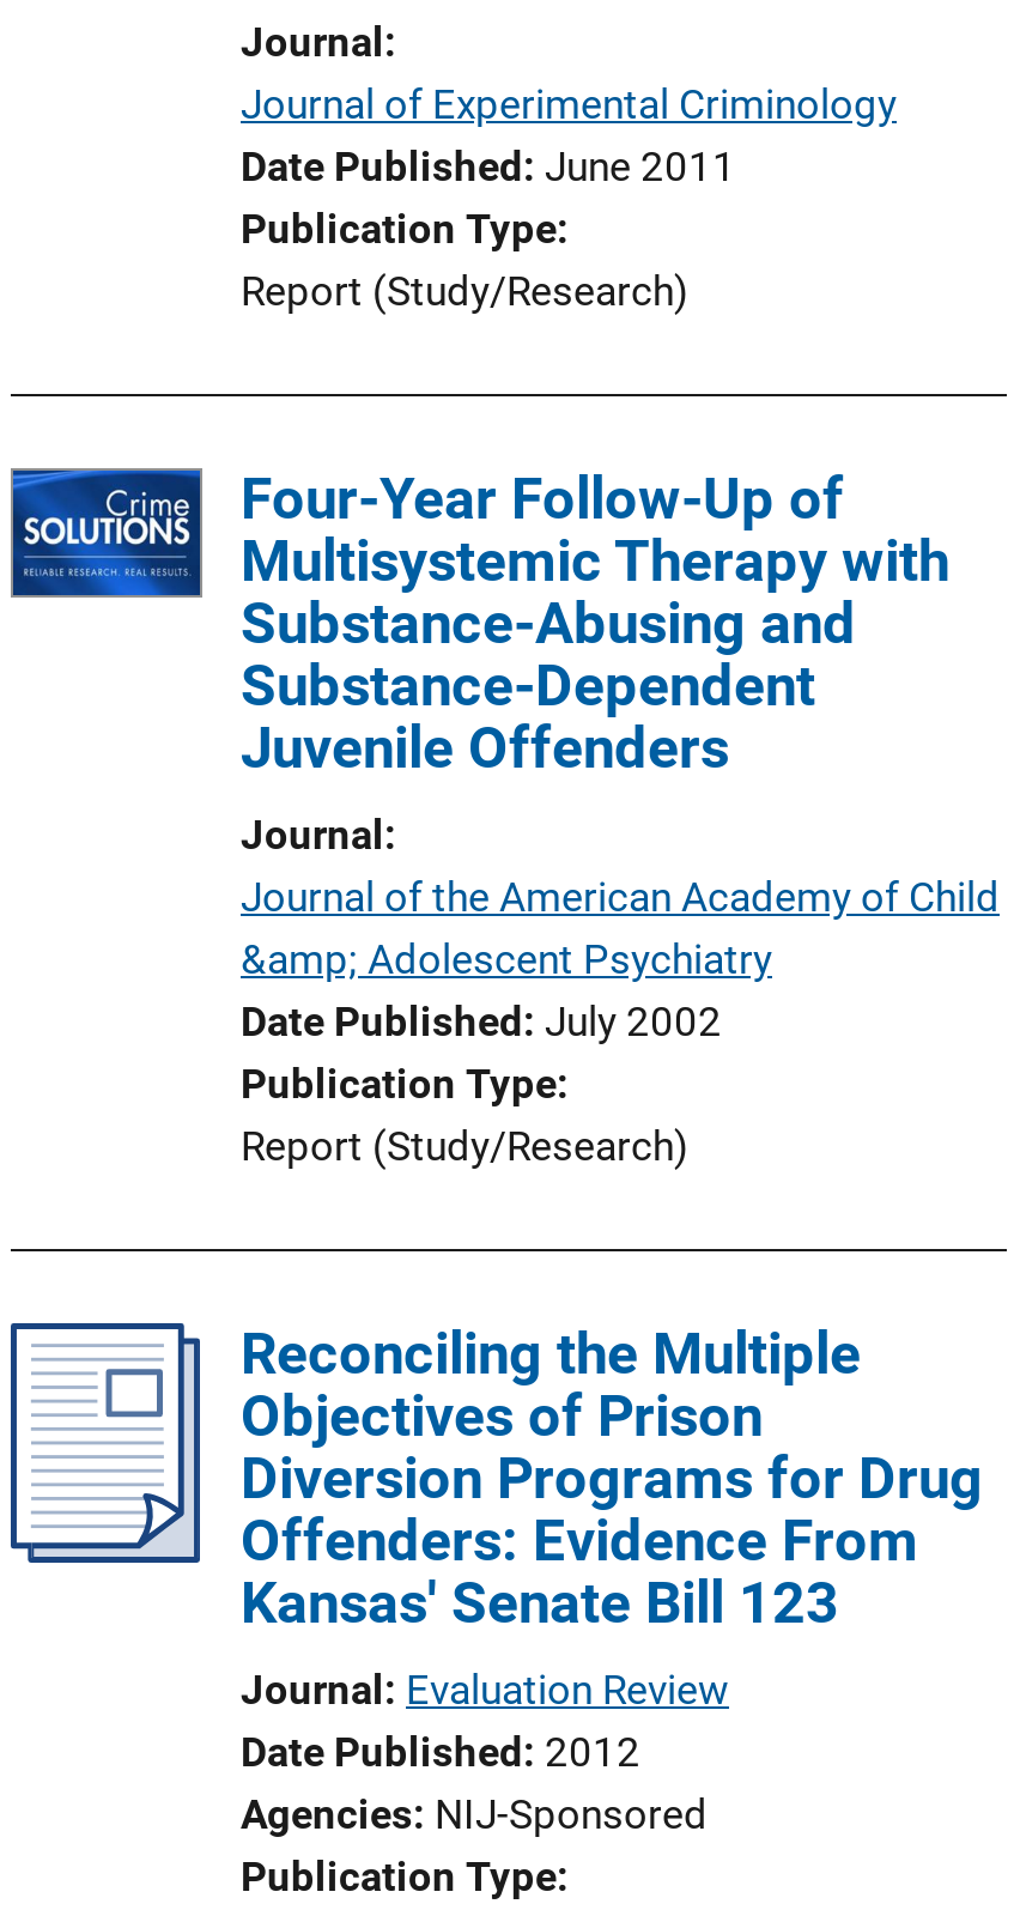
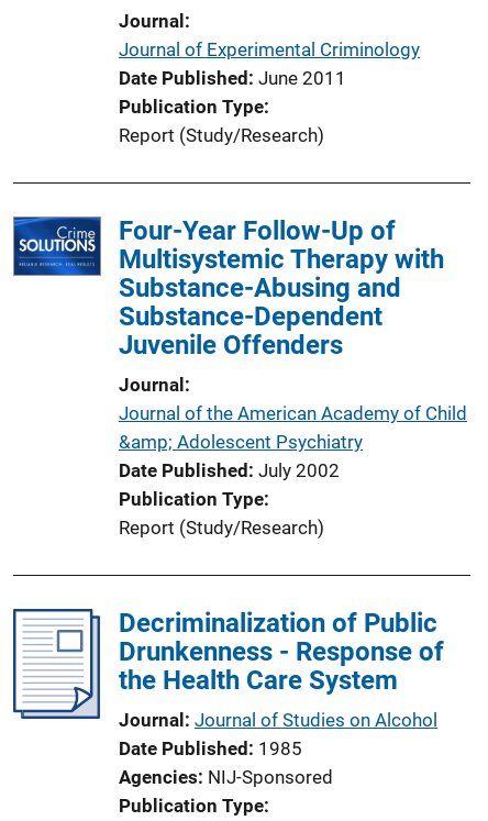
- Reconciling the Multiple
- Objectives of Prison
- Diversion Programs for Drug
- Offenders: Evidence From
- Kansas' Senate Bill 123
- Journal Evaluation Review
- Date Published 2012
+ Decriminalization of Public
+ Drunkenness - Response of
+ the Health Care System
+ Journal Journal of Studies on Alcohol
+ Date Published 1985
